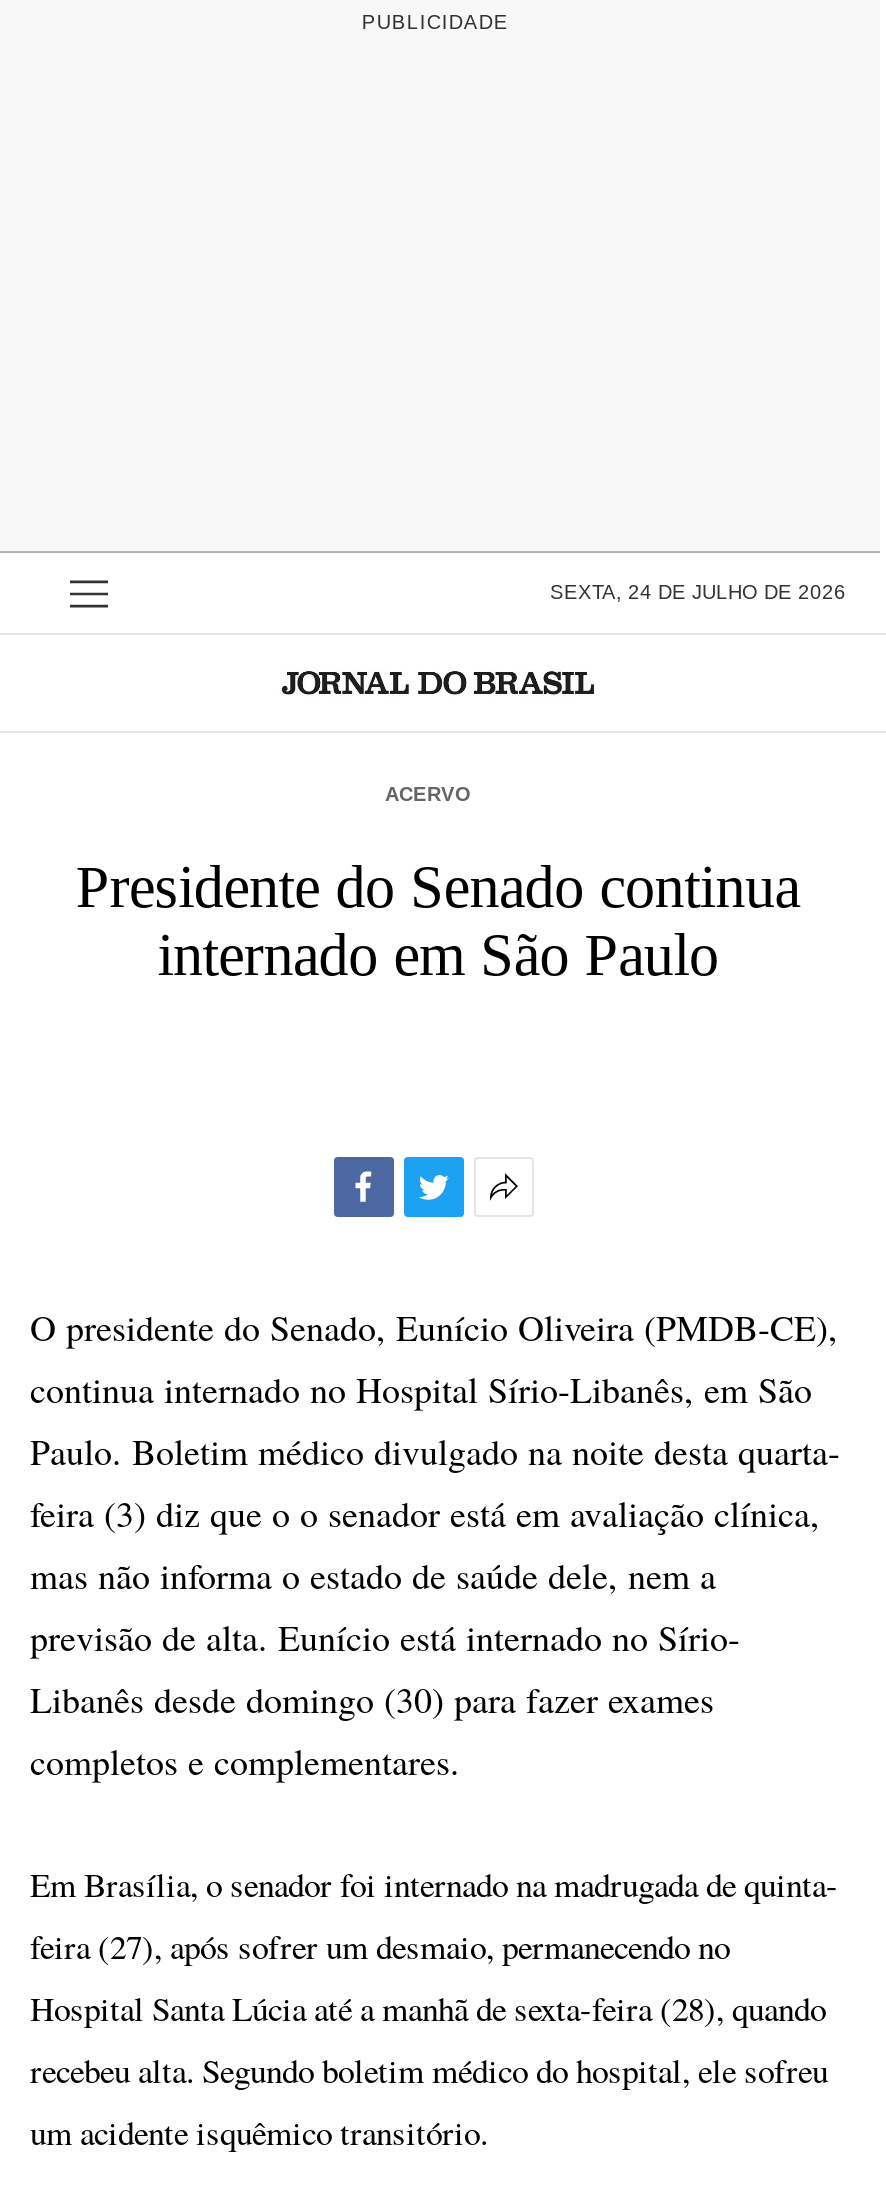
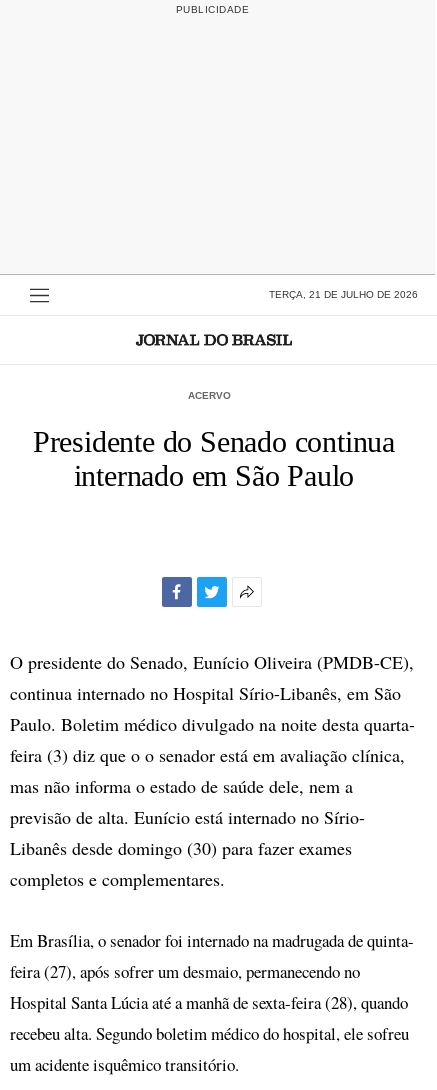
- SEXTA, 24 DE JULHO DE 2026
+ TERÇA, 21 DE JULHO DE 2026
